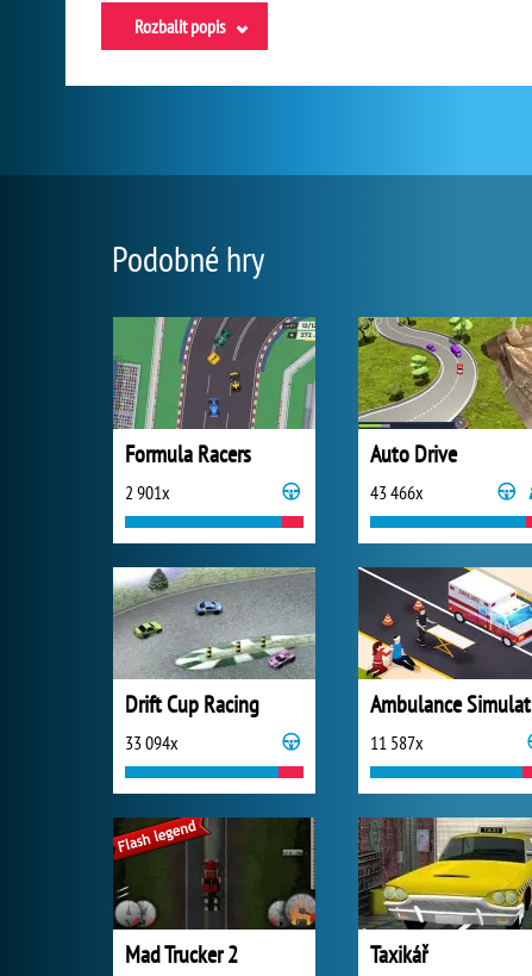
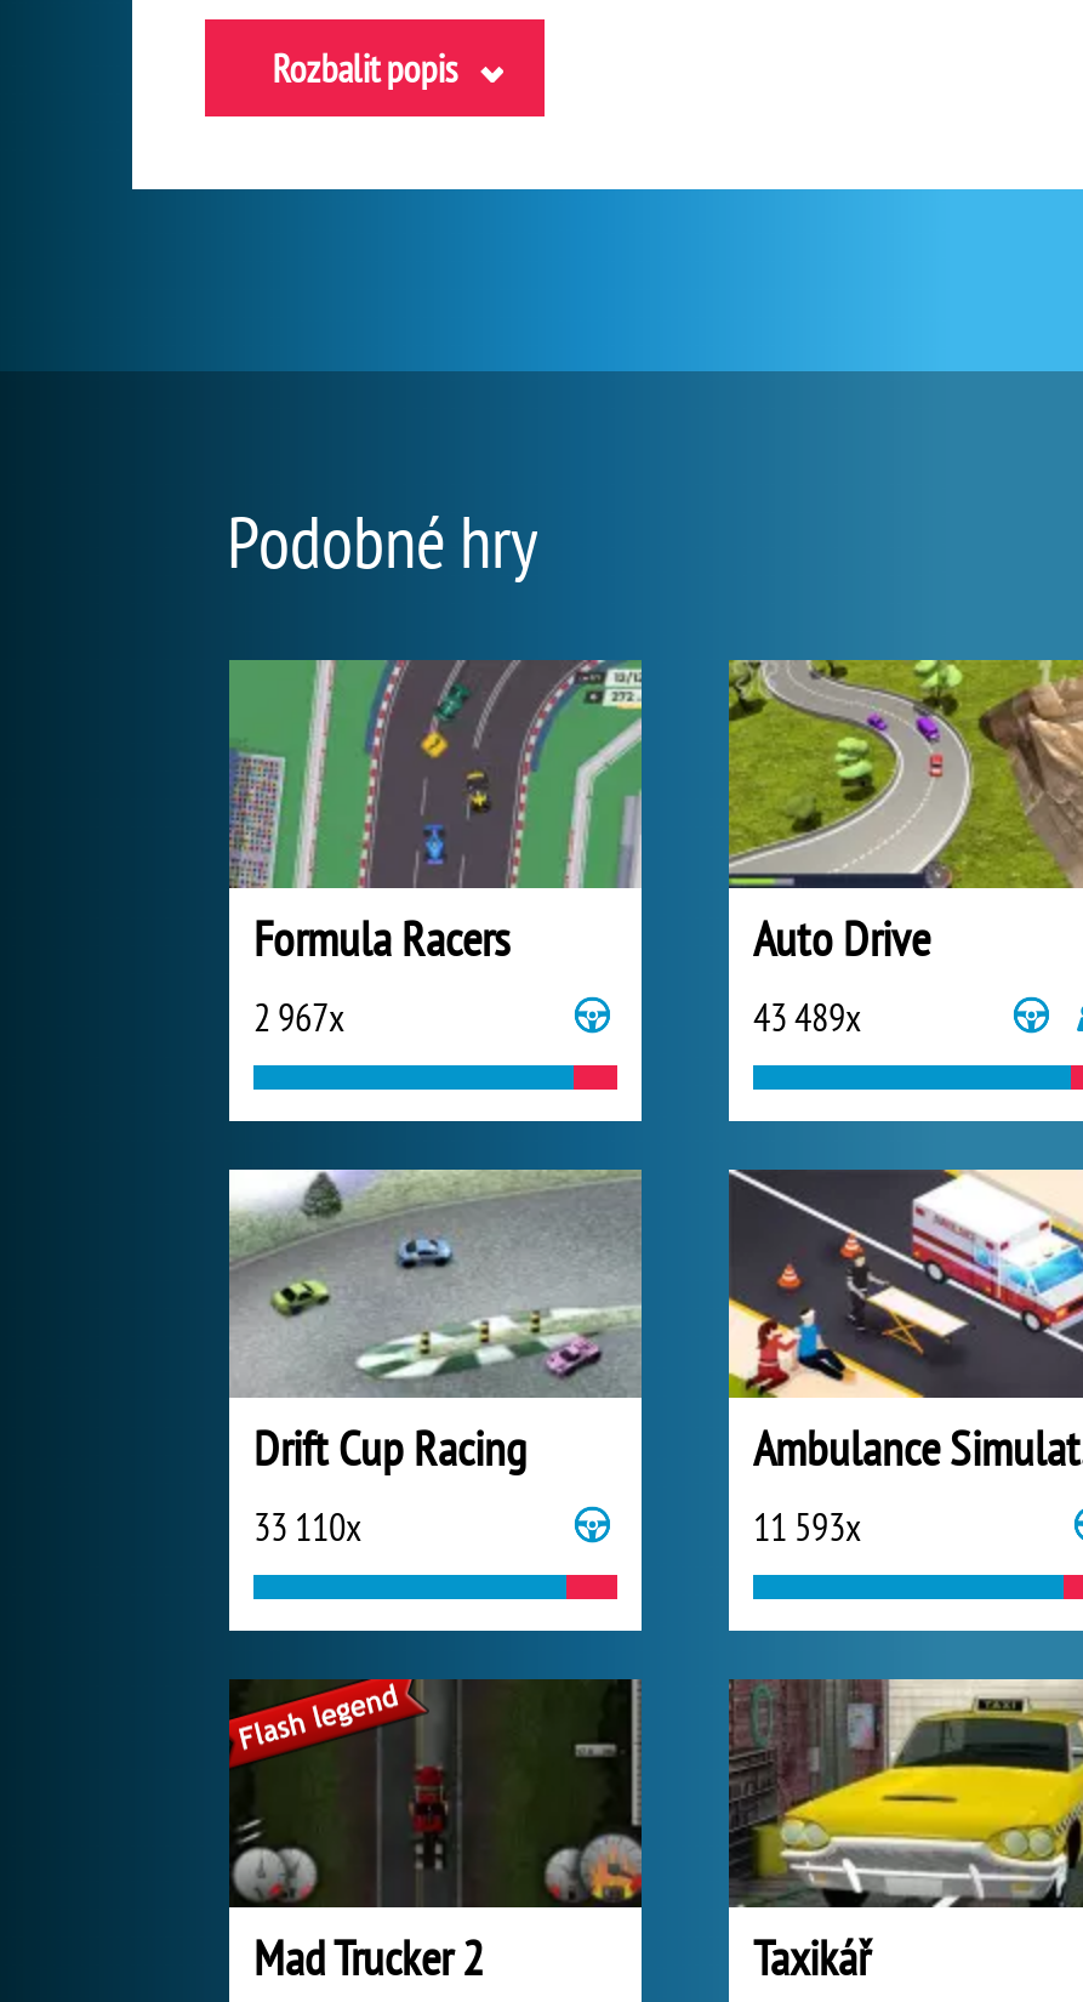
- 2 901x
+ 2 967x

- 43 466x
+ 43 489x

- 33 094x
+ 33 110x

- 11 587x
+ 11 593x
